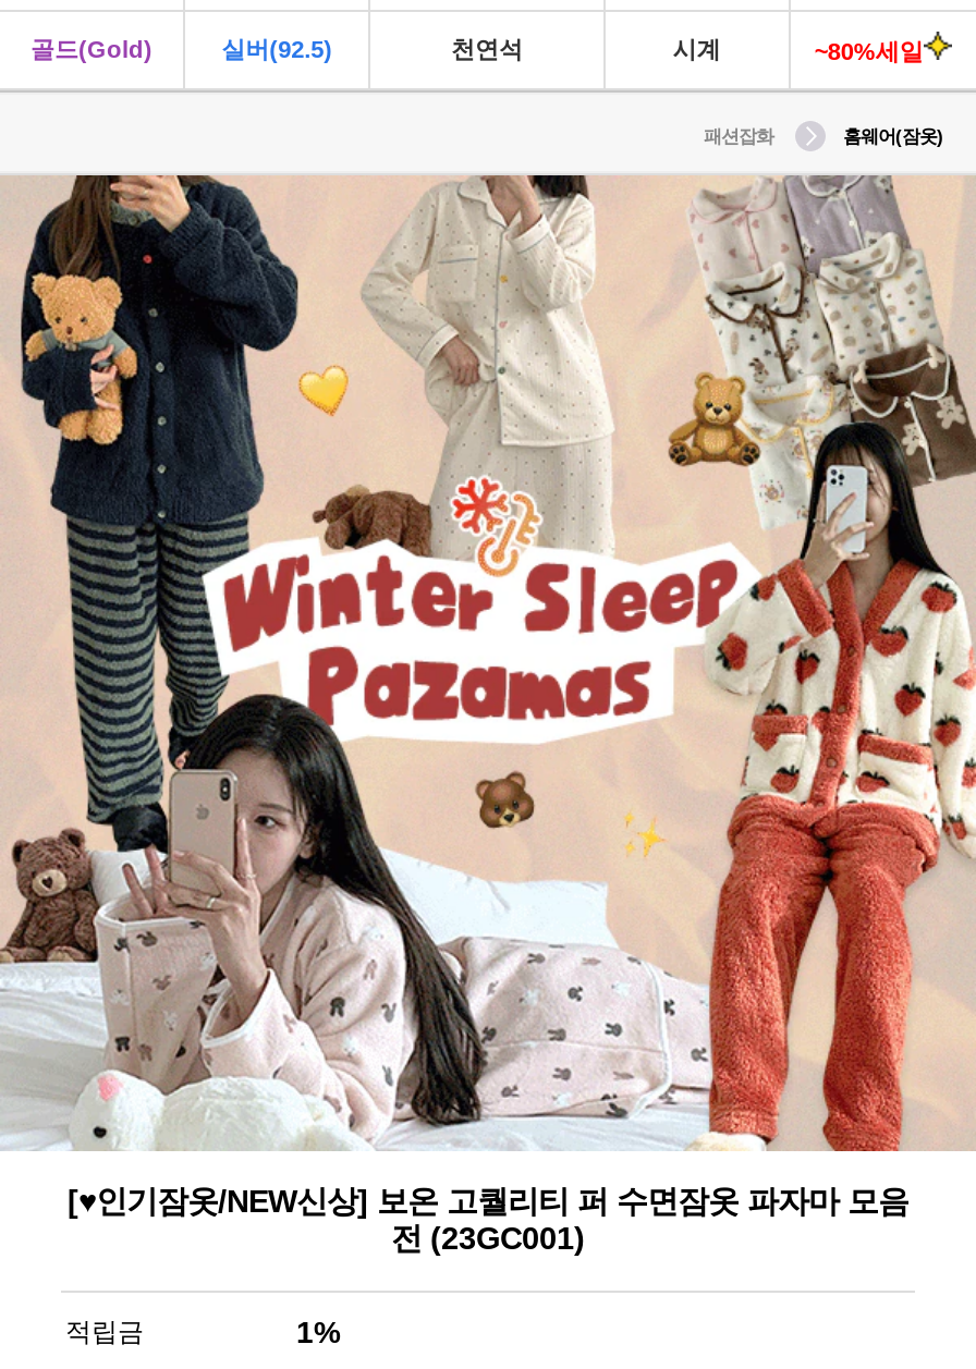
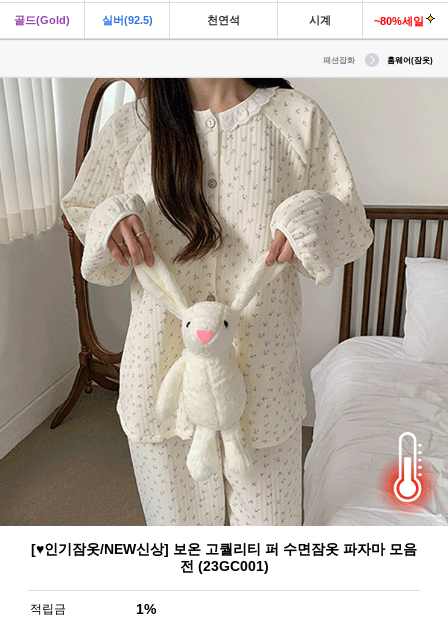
- [image]
+ [image]
